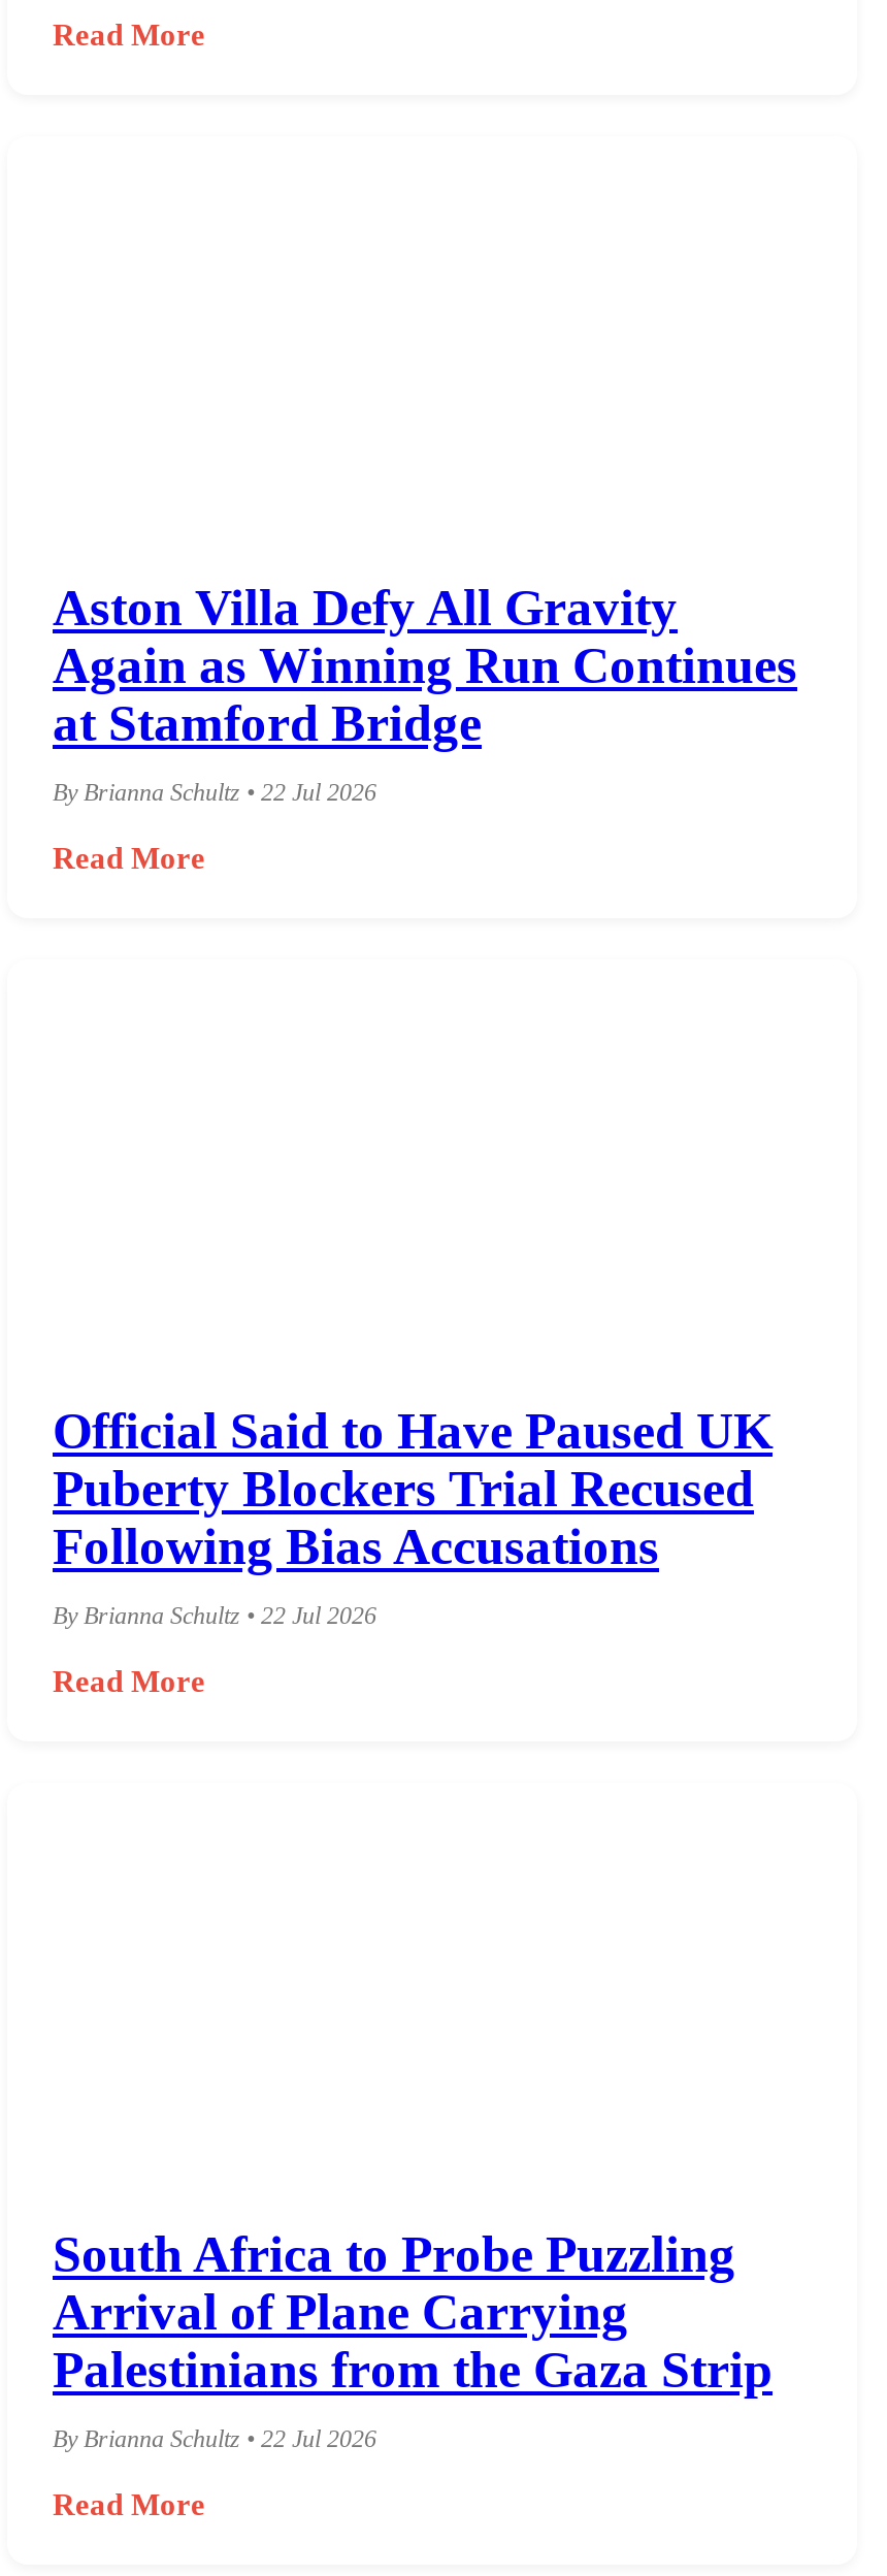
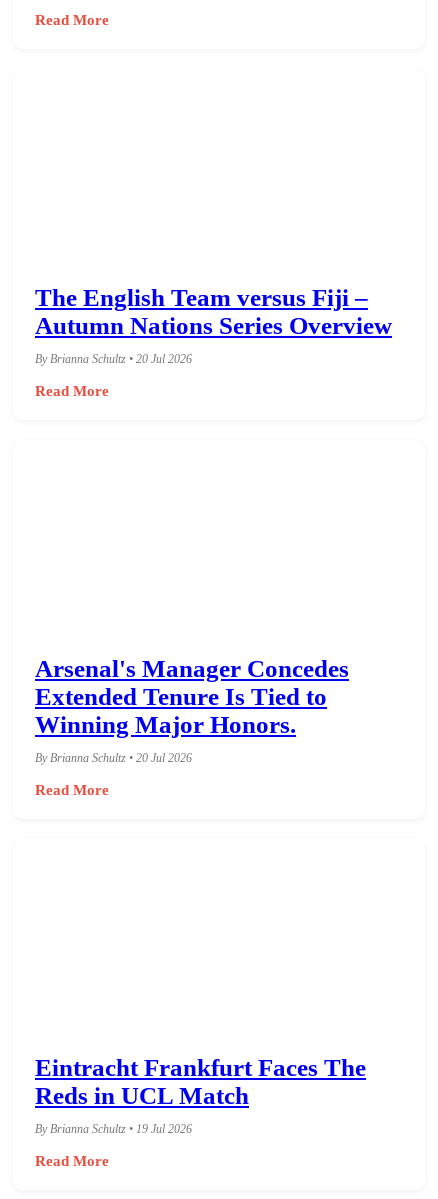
- Aston Villa Defy All Gravity
- Again as Winning Run Continues
- at Stamford Bridge
+ The English Team versus Fiji –
+ Autumn Nations Series Overview

- By Brianna Schultz • 22 Jul 2026
+ By Brianna Schultz • 20 Jul 2026

- Official Said to Have Paused UK
- Puberty Blockers Trial Recused
- Following Bias Accusations
+ Arsenal's Manager Concedes
+ Extended Tenure Is Tied to
+ Winning Major Honors.

- By Brianna Schultz • 22 Jul 2026
+ By Brianna Schultz • 20 Jul 2026

- South Africa to Probe Puzzling
- Arrival of Plane Carrying
- Palestinians from the Gaza Strip
+ Eintracht Frankfurt Faces The
+ Reds in UCL Match

- By Brianna Schultz • 22 Jul 2026
+ By Brianna Schultz • 19 Jul 2026
